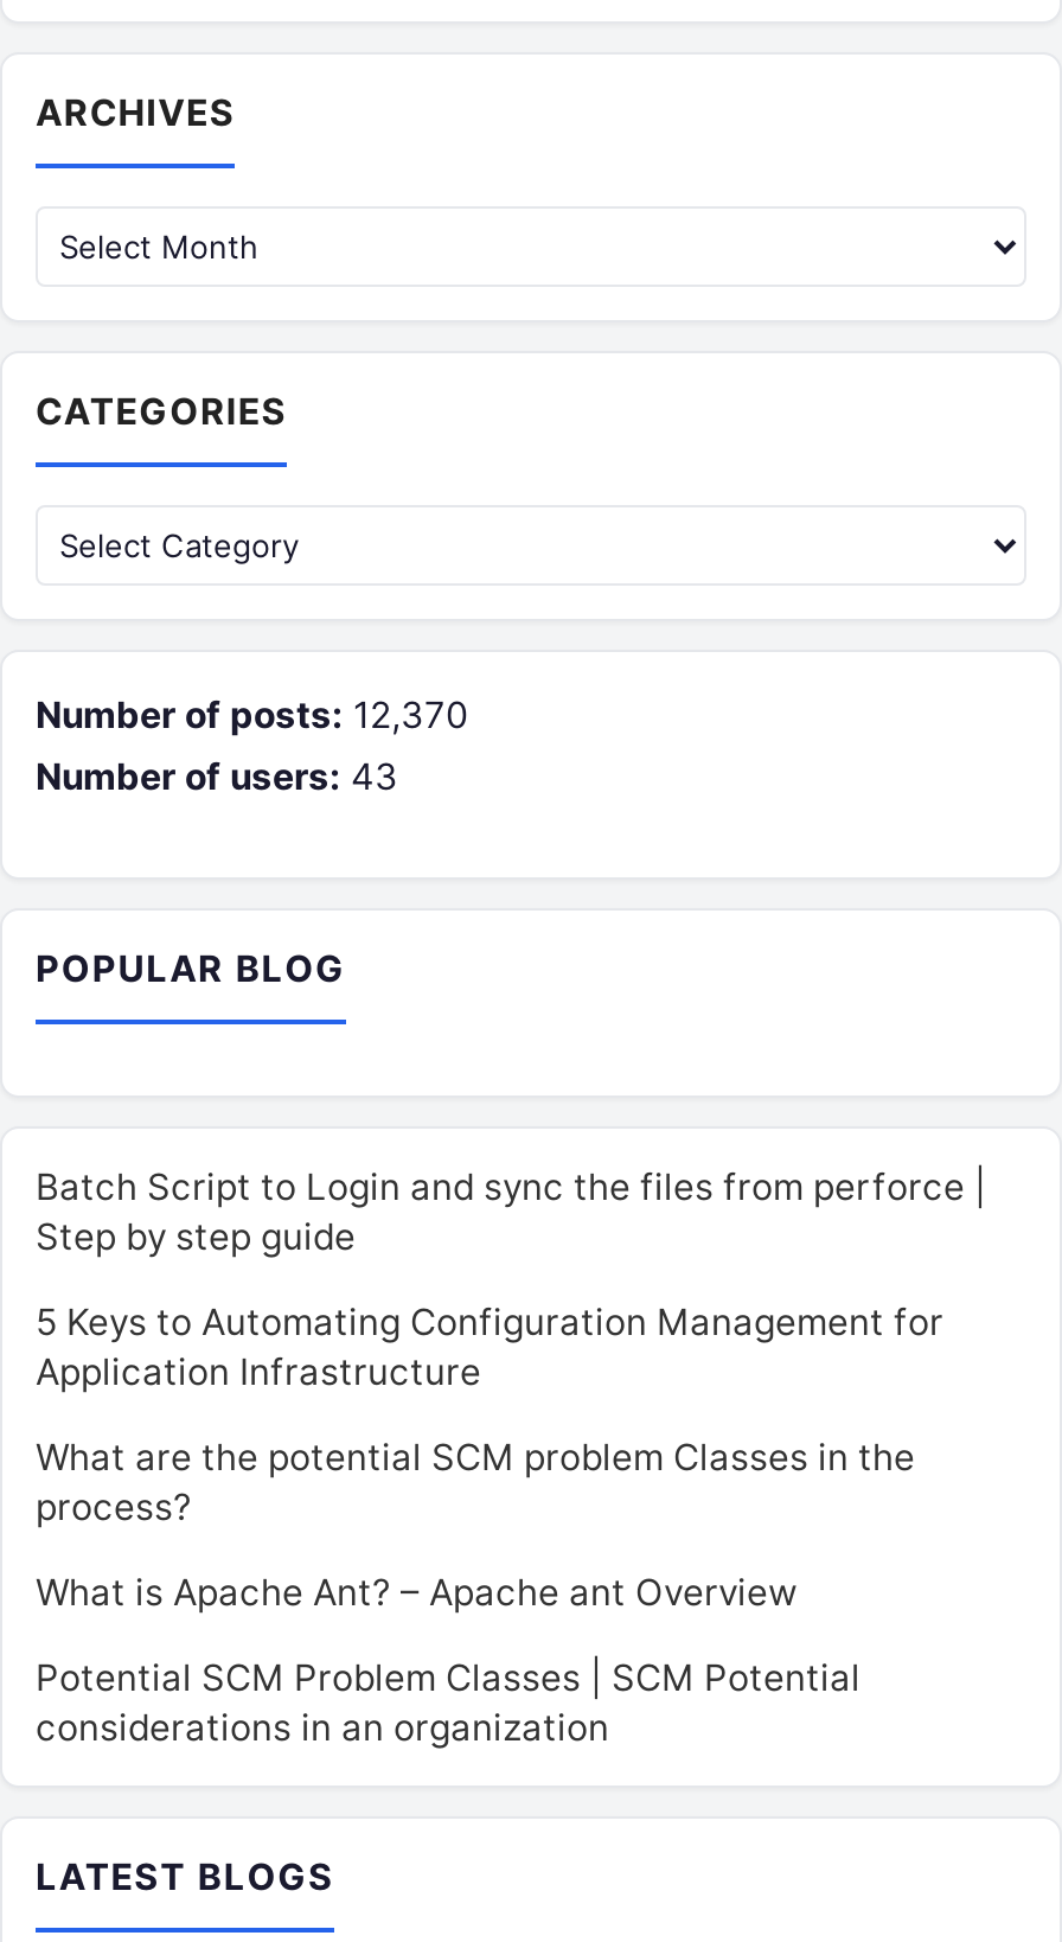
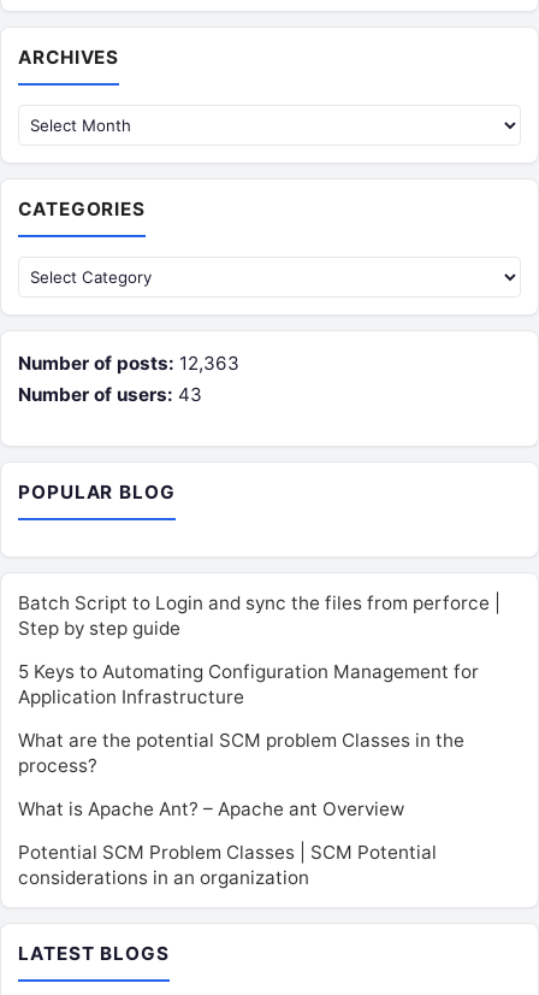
- Number of posts: 12,370
+ Number of posts: 12,363
